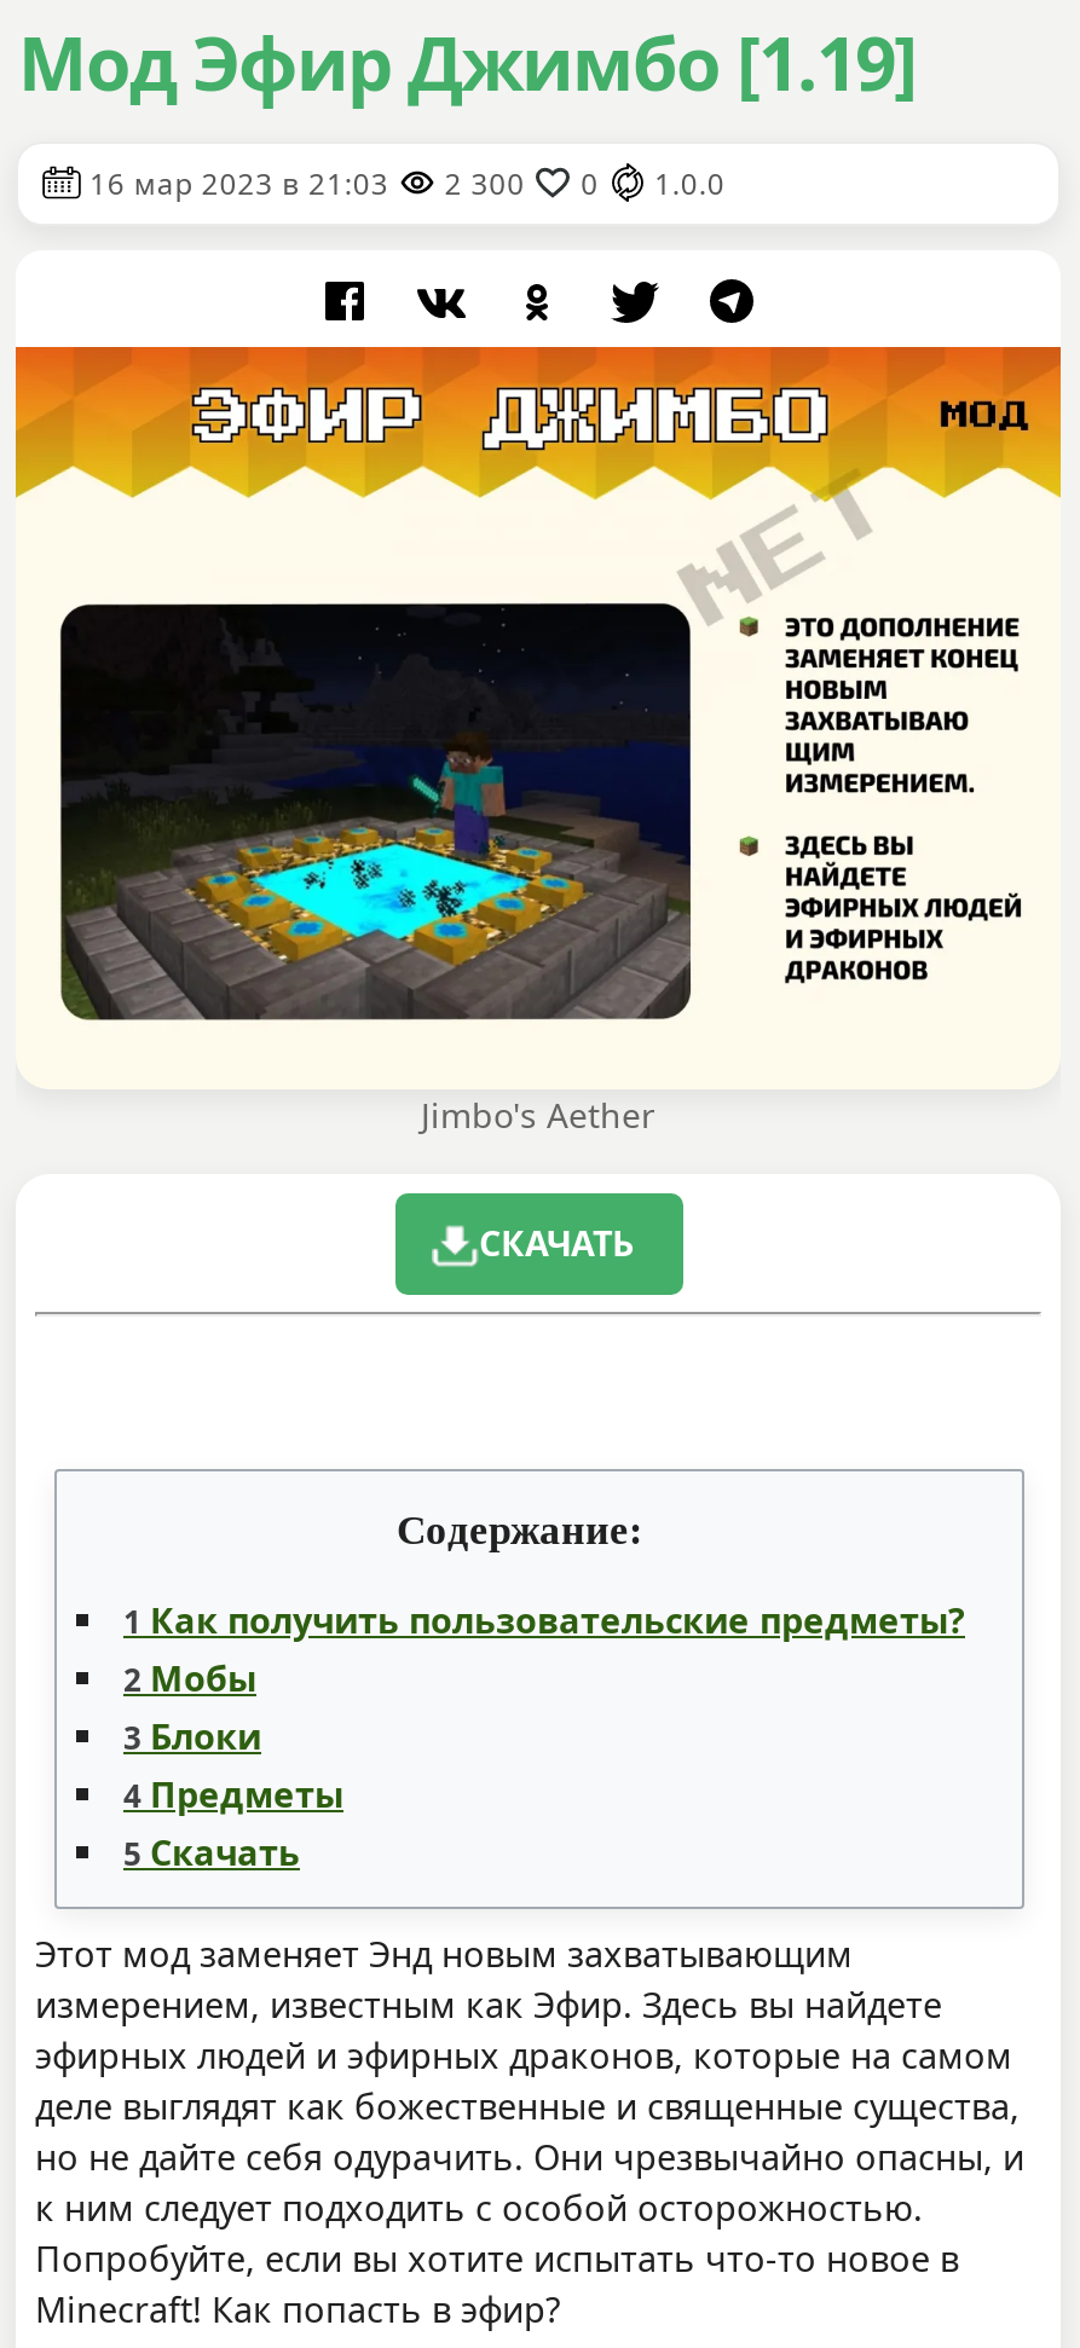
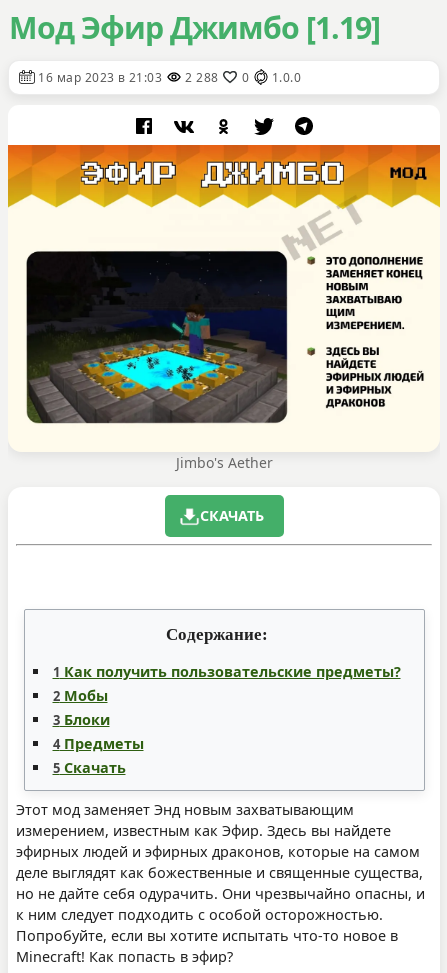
- 16 мар 2023 в 21:03 2 300 0 1.0.0
+ 16 мар 2023 в 21:03 2 288 0 1.0.0
